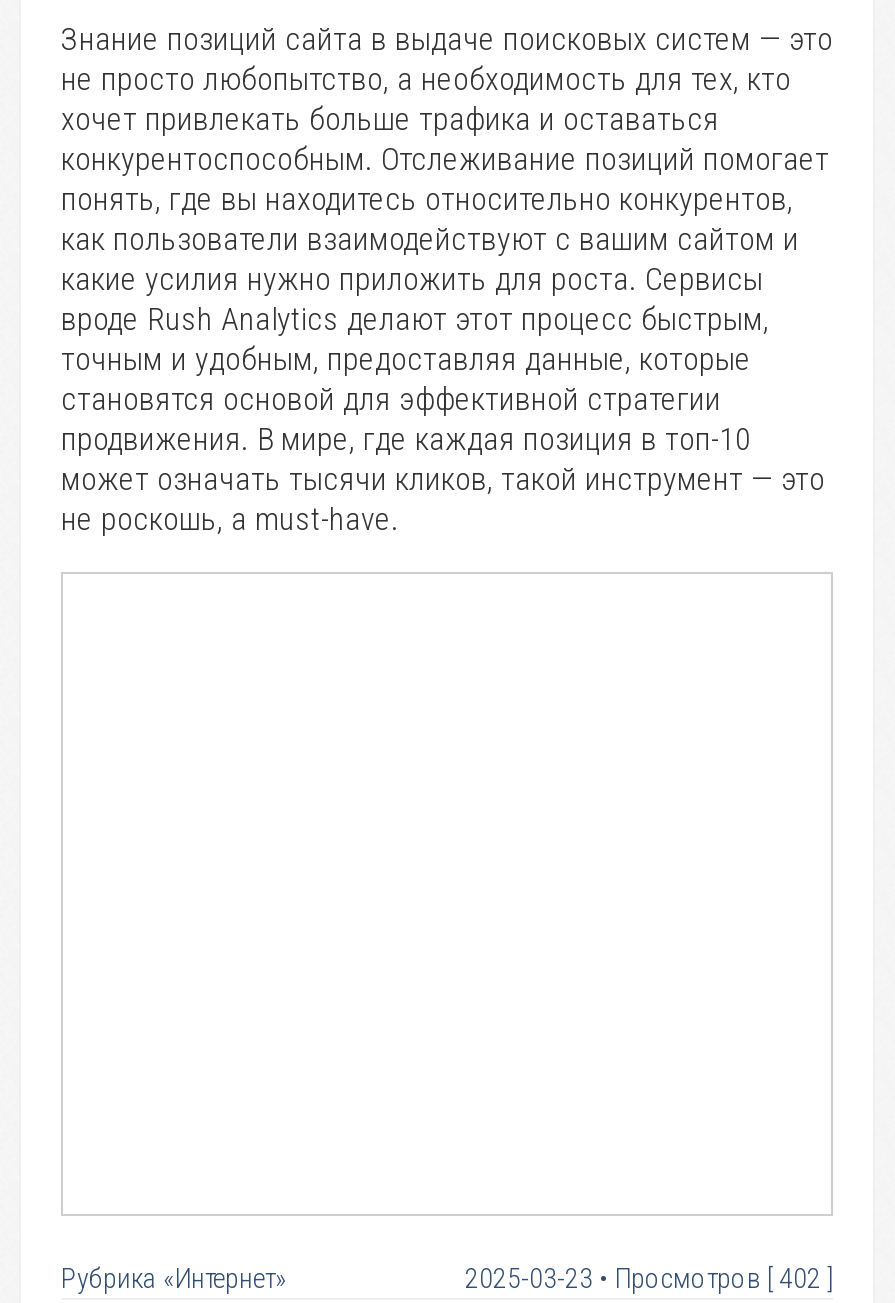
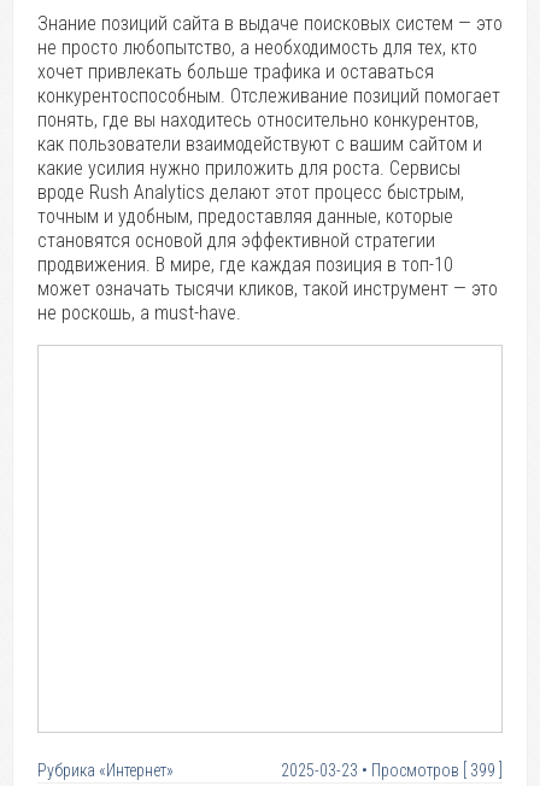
- 2025-03-23 • Просмотров [ 402 ]
+ 2025-03-23 • Просмотров [ 399 ]
